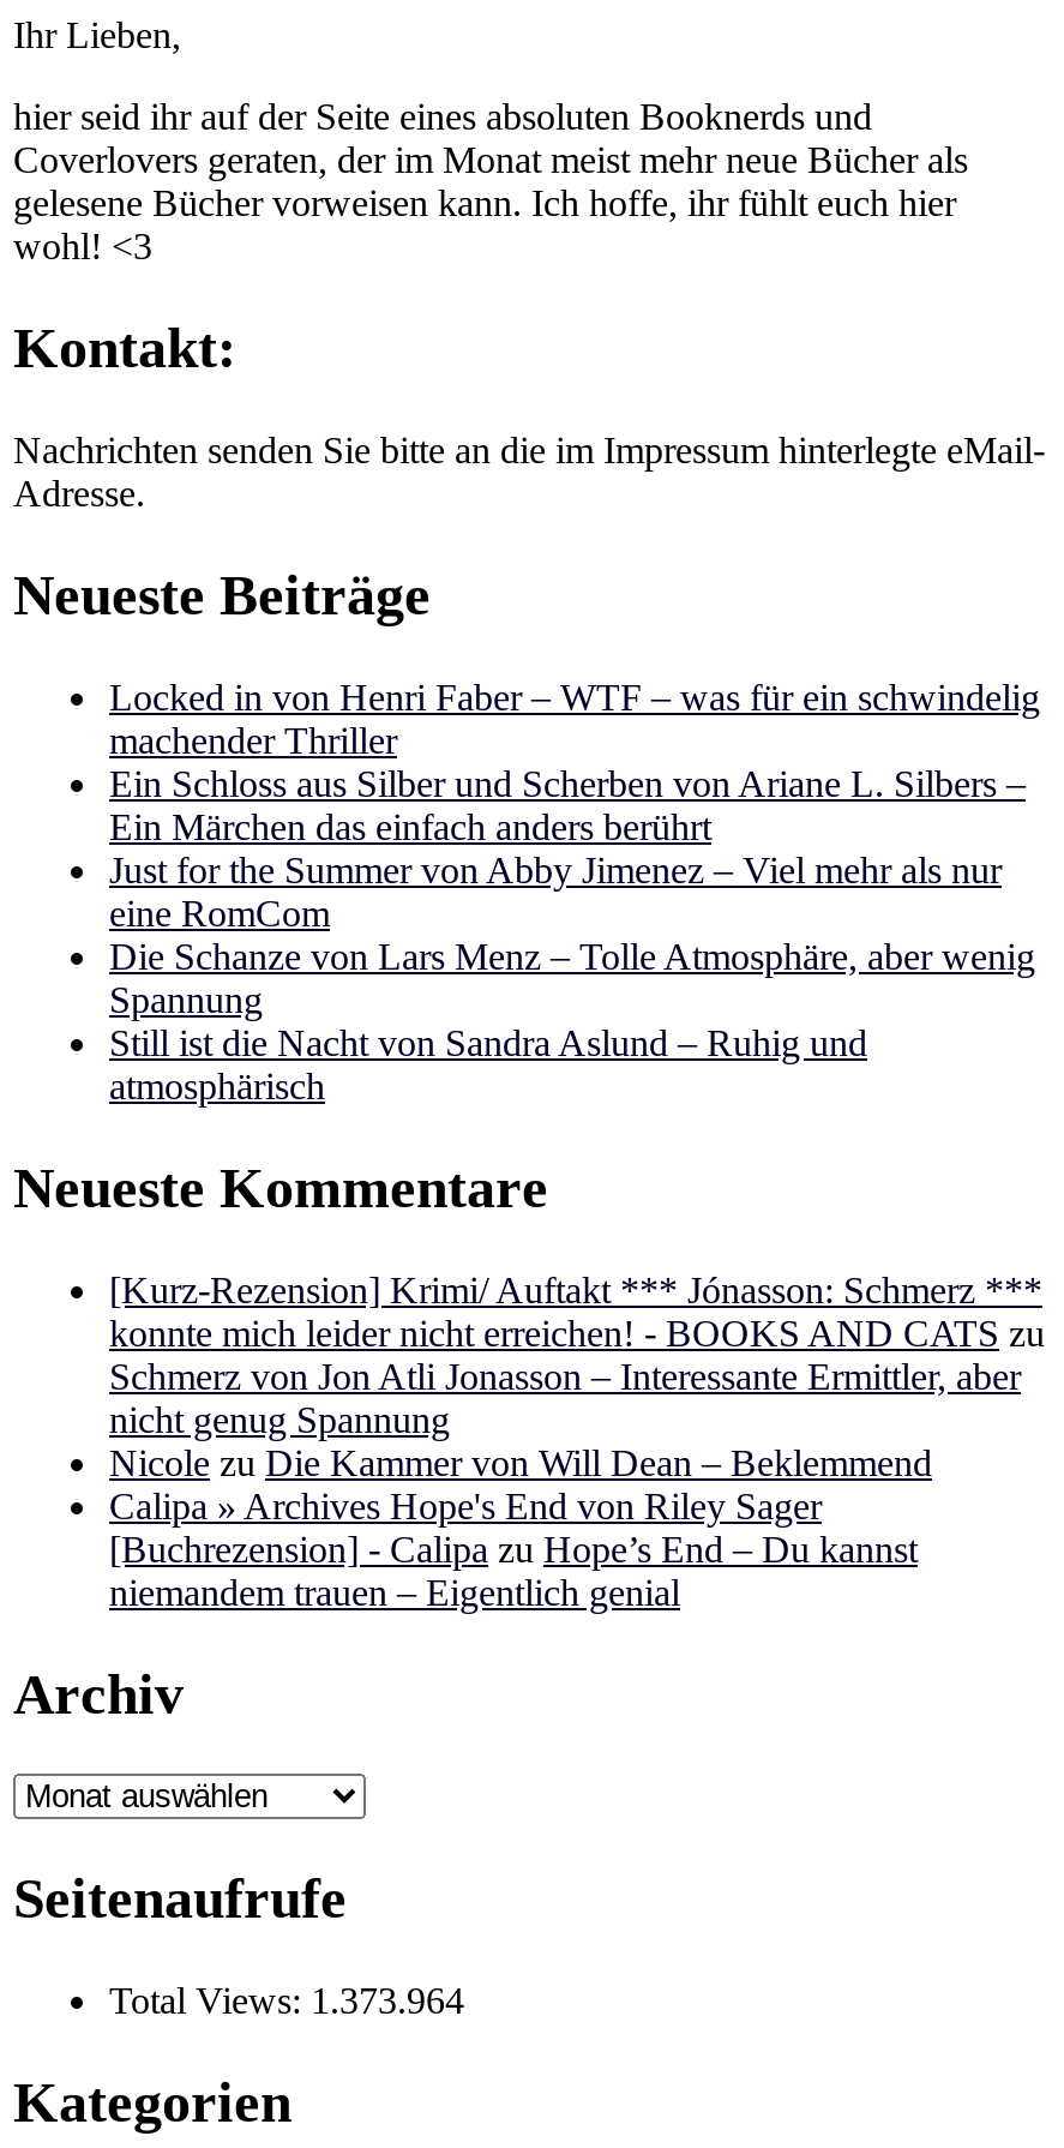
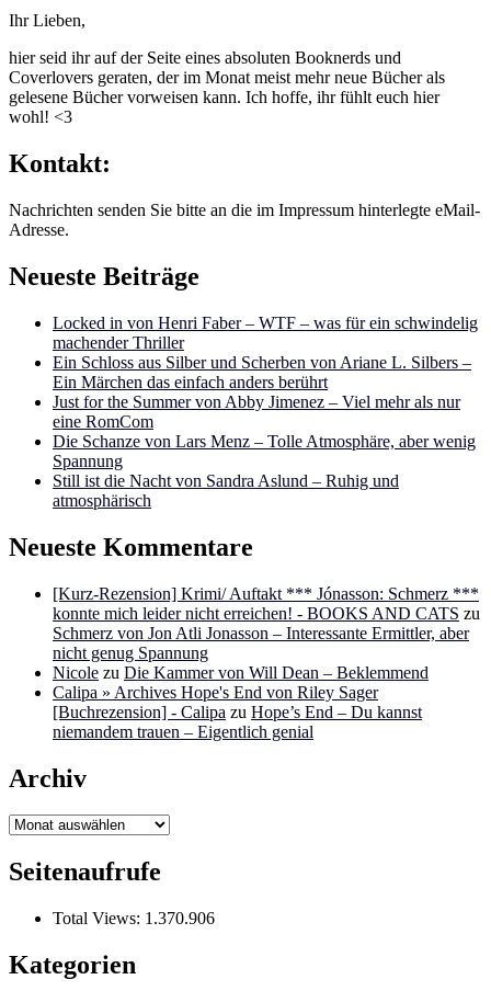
- Total Views: 1.373.964
+ Total Views: 1.370.906
